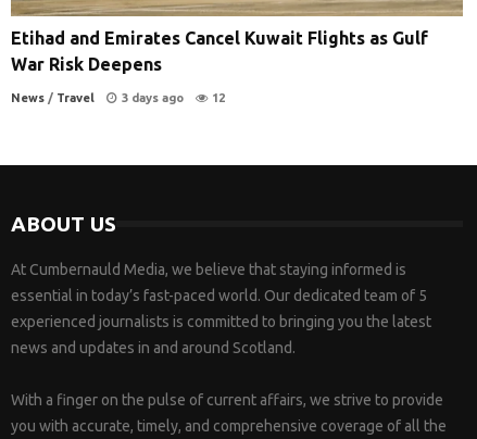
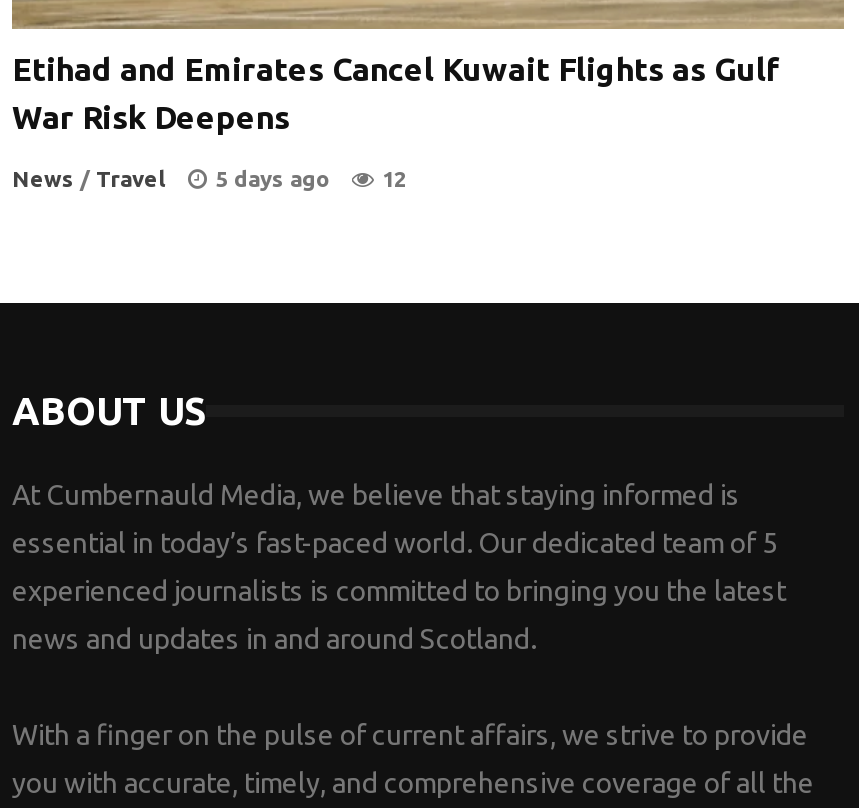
- 3 days ago
+ 5 days ago
